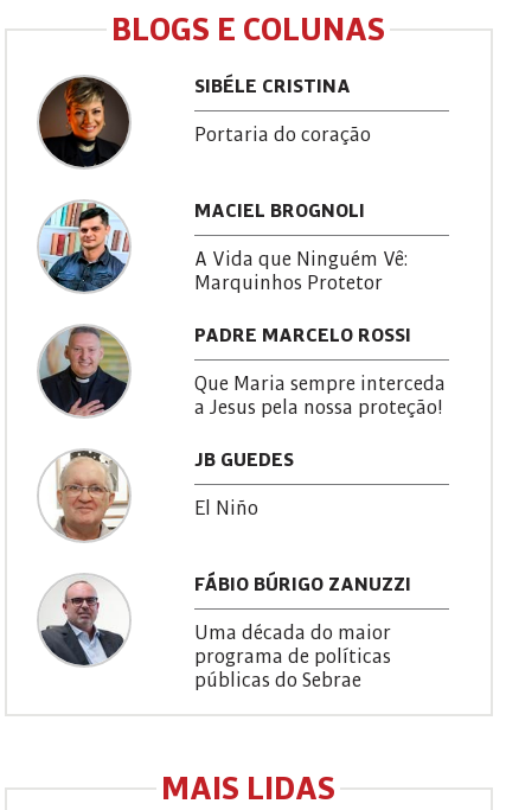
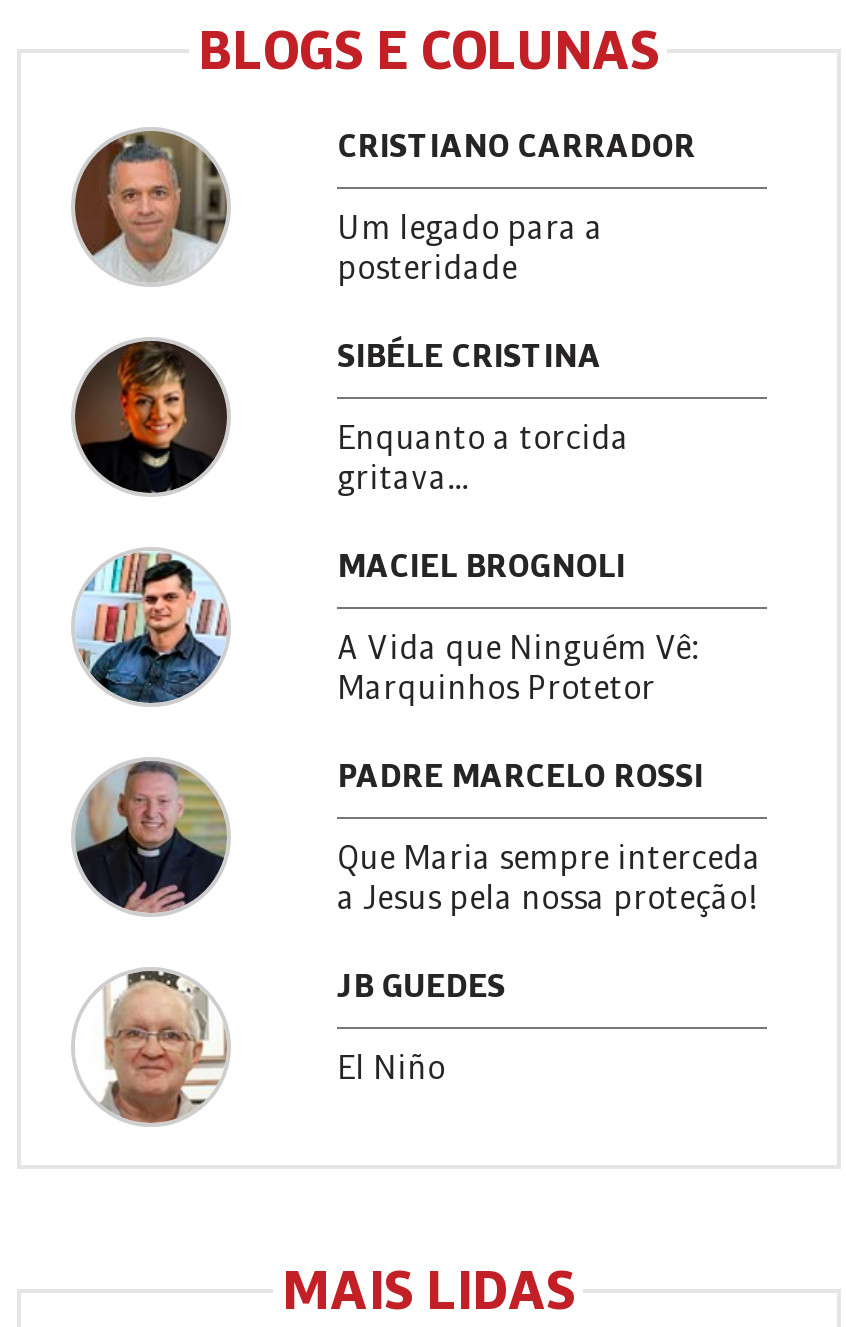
+ [image]

+ CRISTIANO CARRADOR
+ Um legado para a
+ posteridade

moved down: [image]

moved down: SIBÉLE CRISTINA

- Portaria do coração
+ Enquanto a torcida
+ gritava…

moved down: MACIEL BROGNOLI | A Vida que Ninguém Vê: | Marquinhos Protetor | PADRE MARCELO ROSSI | Que Maria sempre interceda | a Jesus pela nossa proteção! | JB GUEDES | El Niño

- [image]

- FÁBIO BÚRIGO ZANUZZI
- Uma década do maior
- programa de políticas
- públicas do Sebrae
